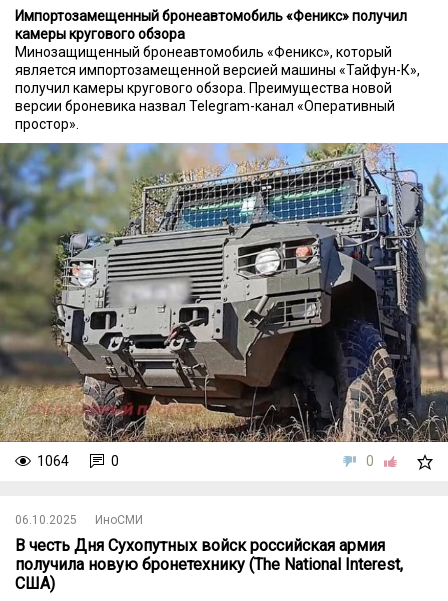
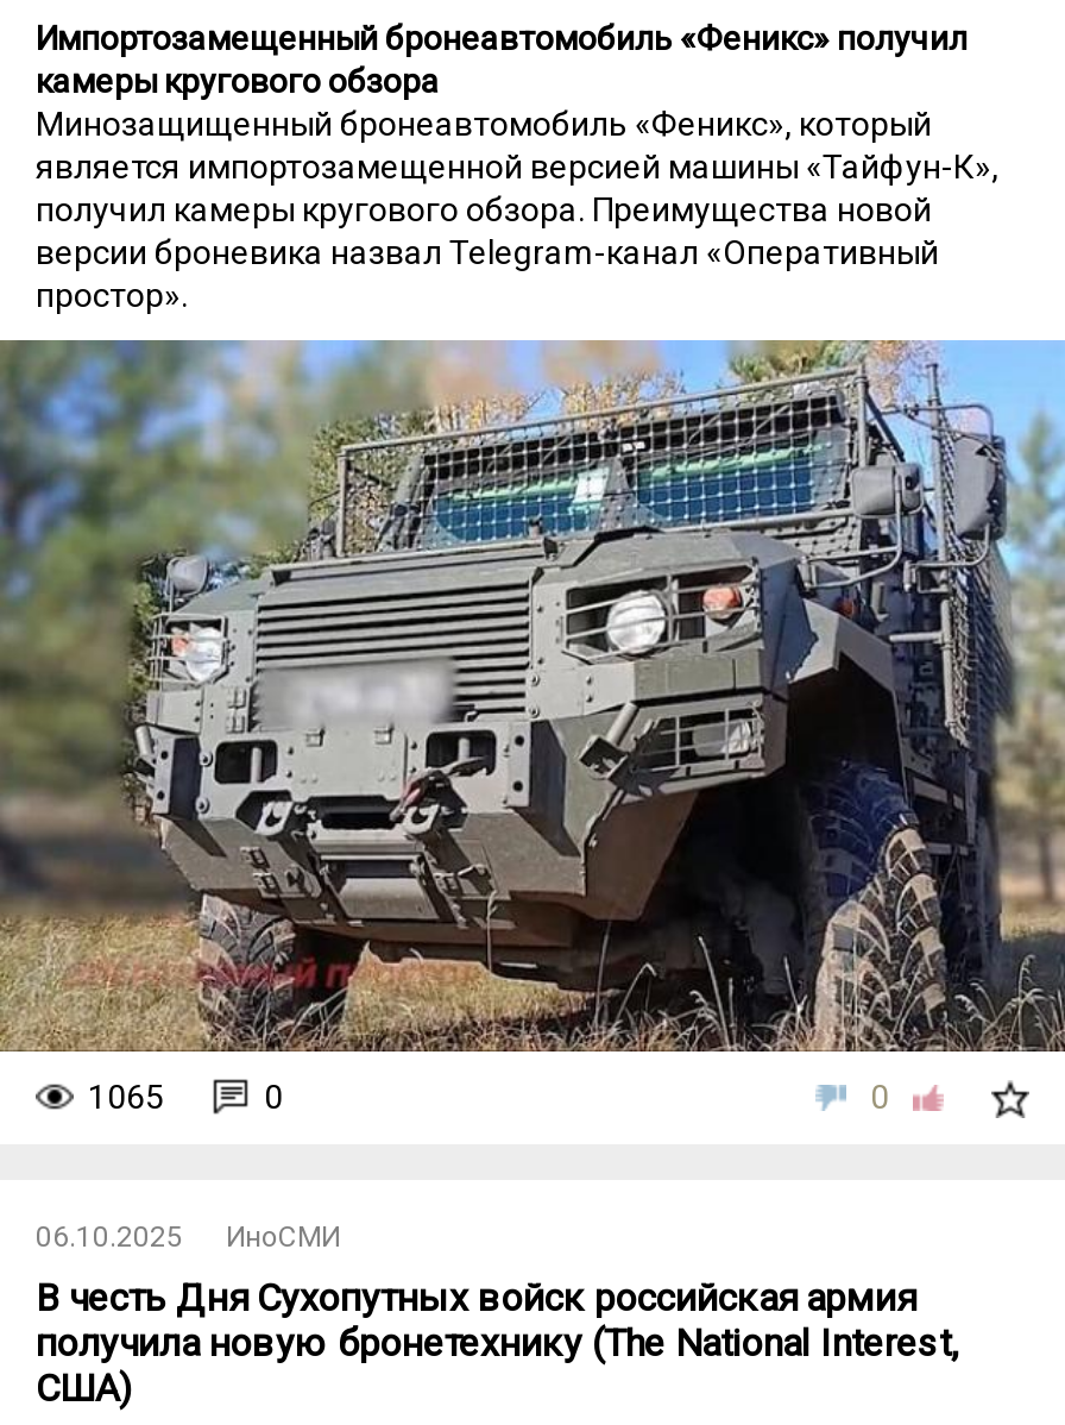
- 1064
+ 1065
